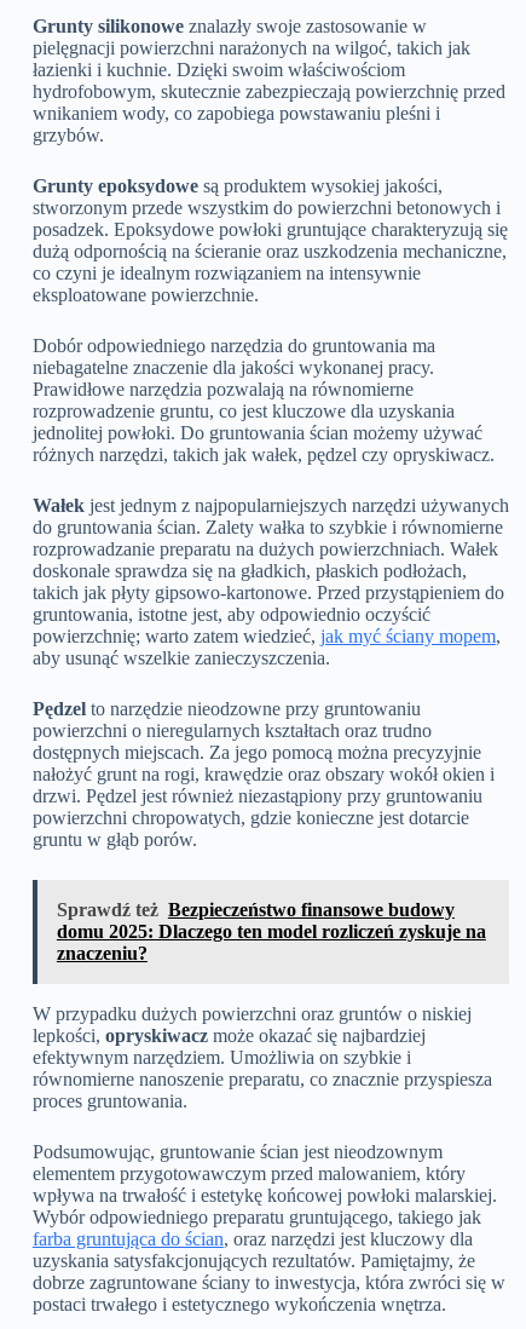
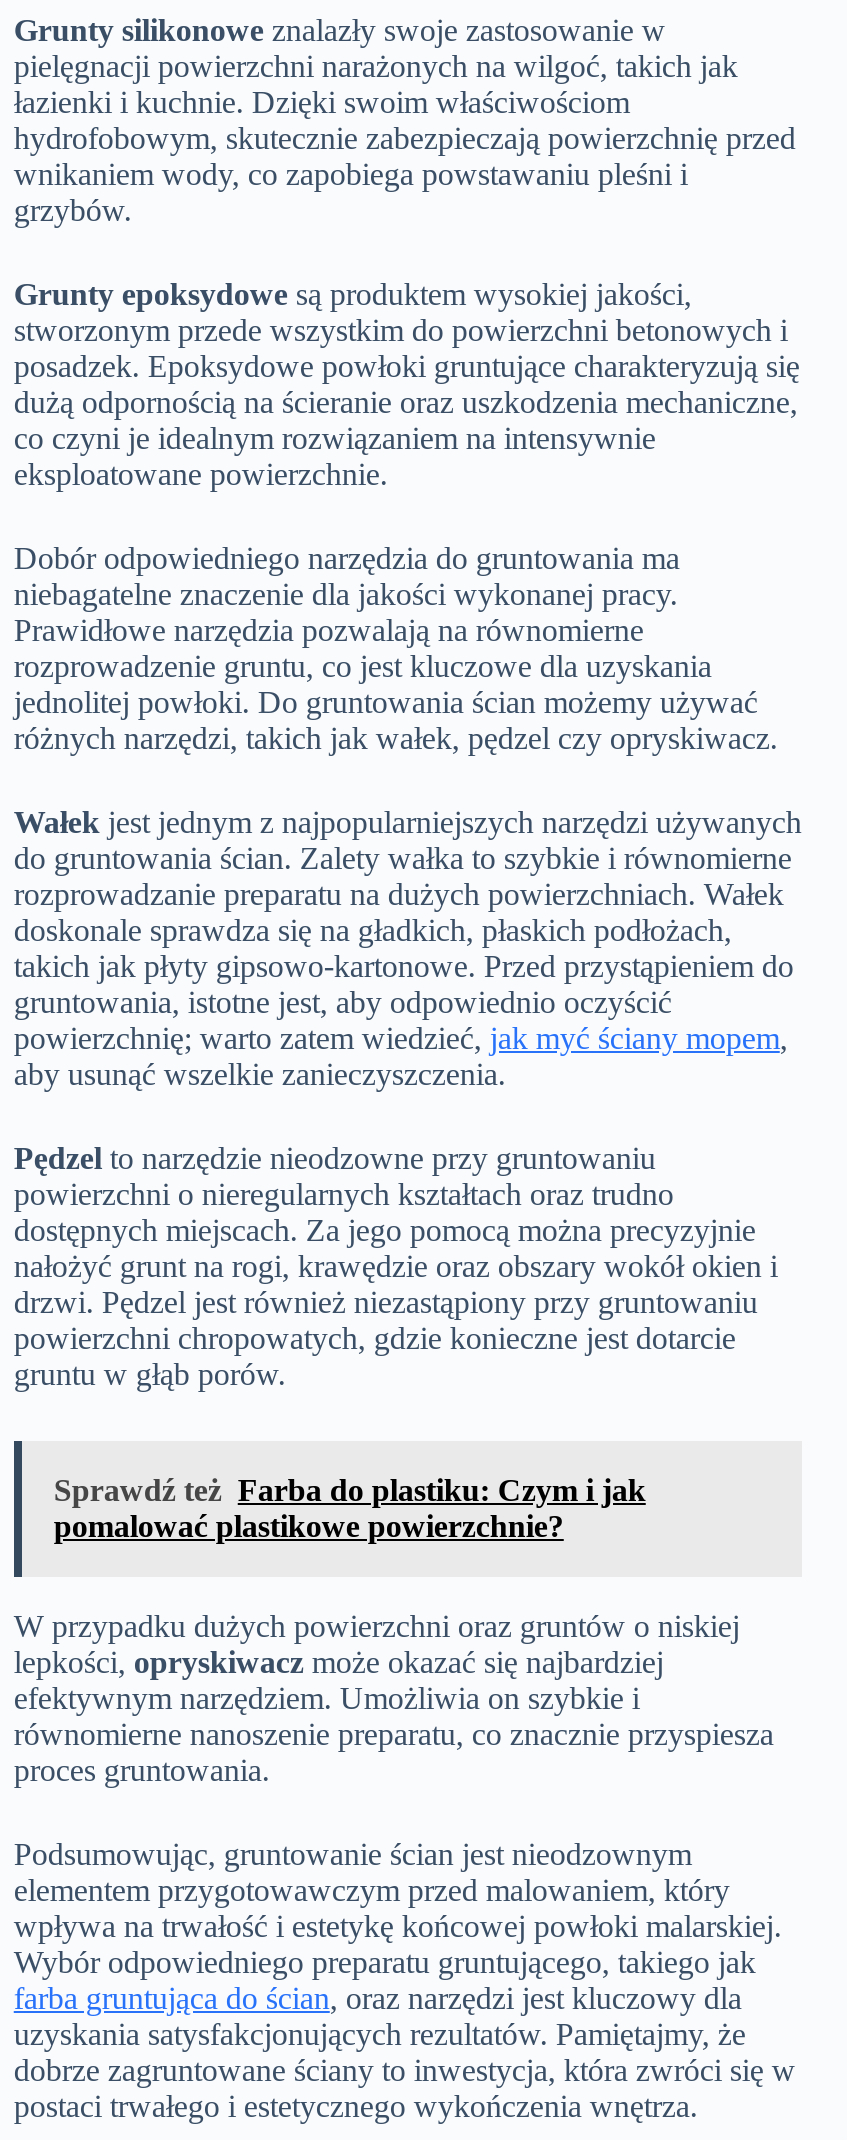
- Sprawdź też Bezpieczeństwo finansowe budowy
- domu 2025: Dlaczego ten model rozliczeń zyskuje na
- znaczeniu?
+ Sprawdź też Farba do plastiku: Czym i jak
+ pomalować plastikowe powierzchnie?
